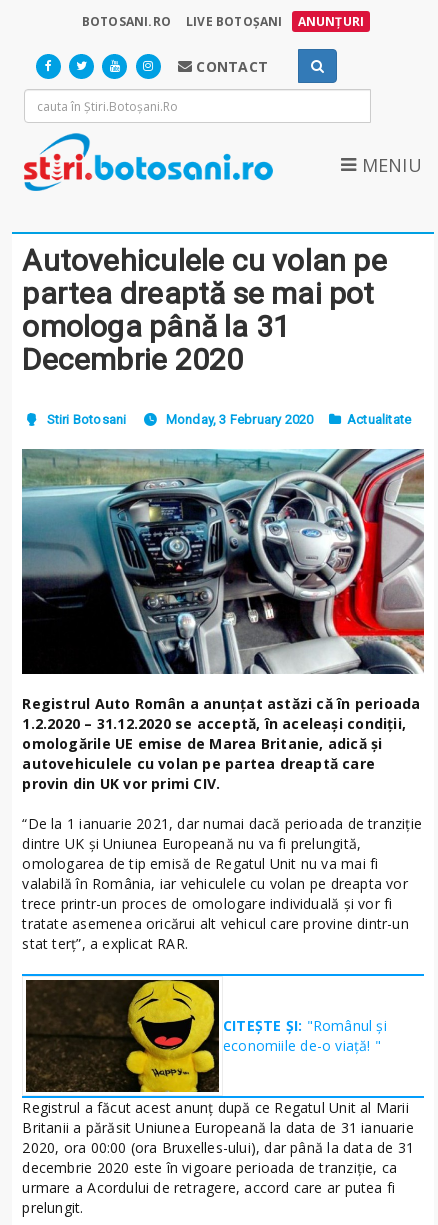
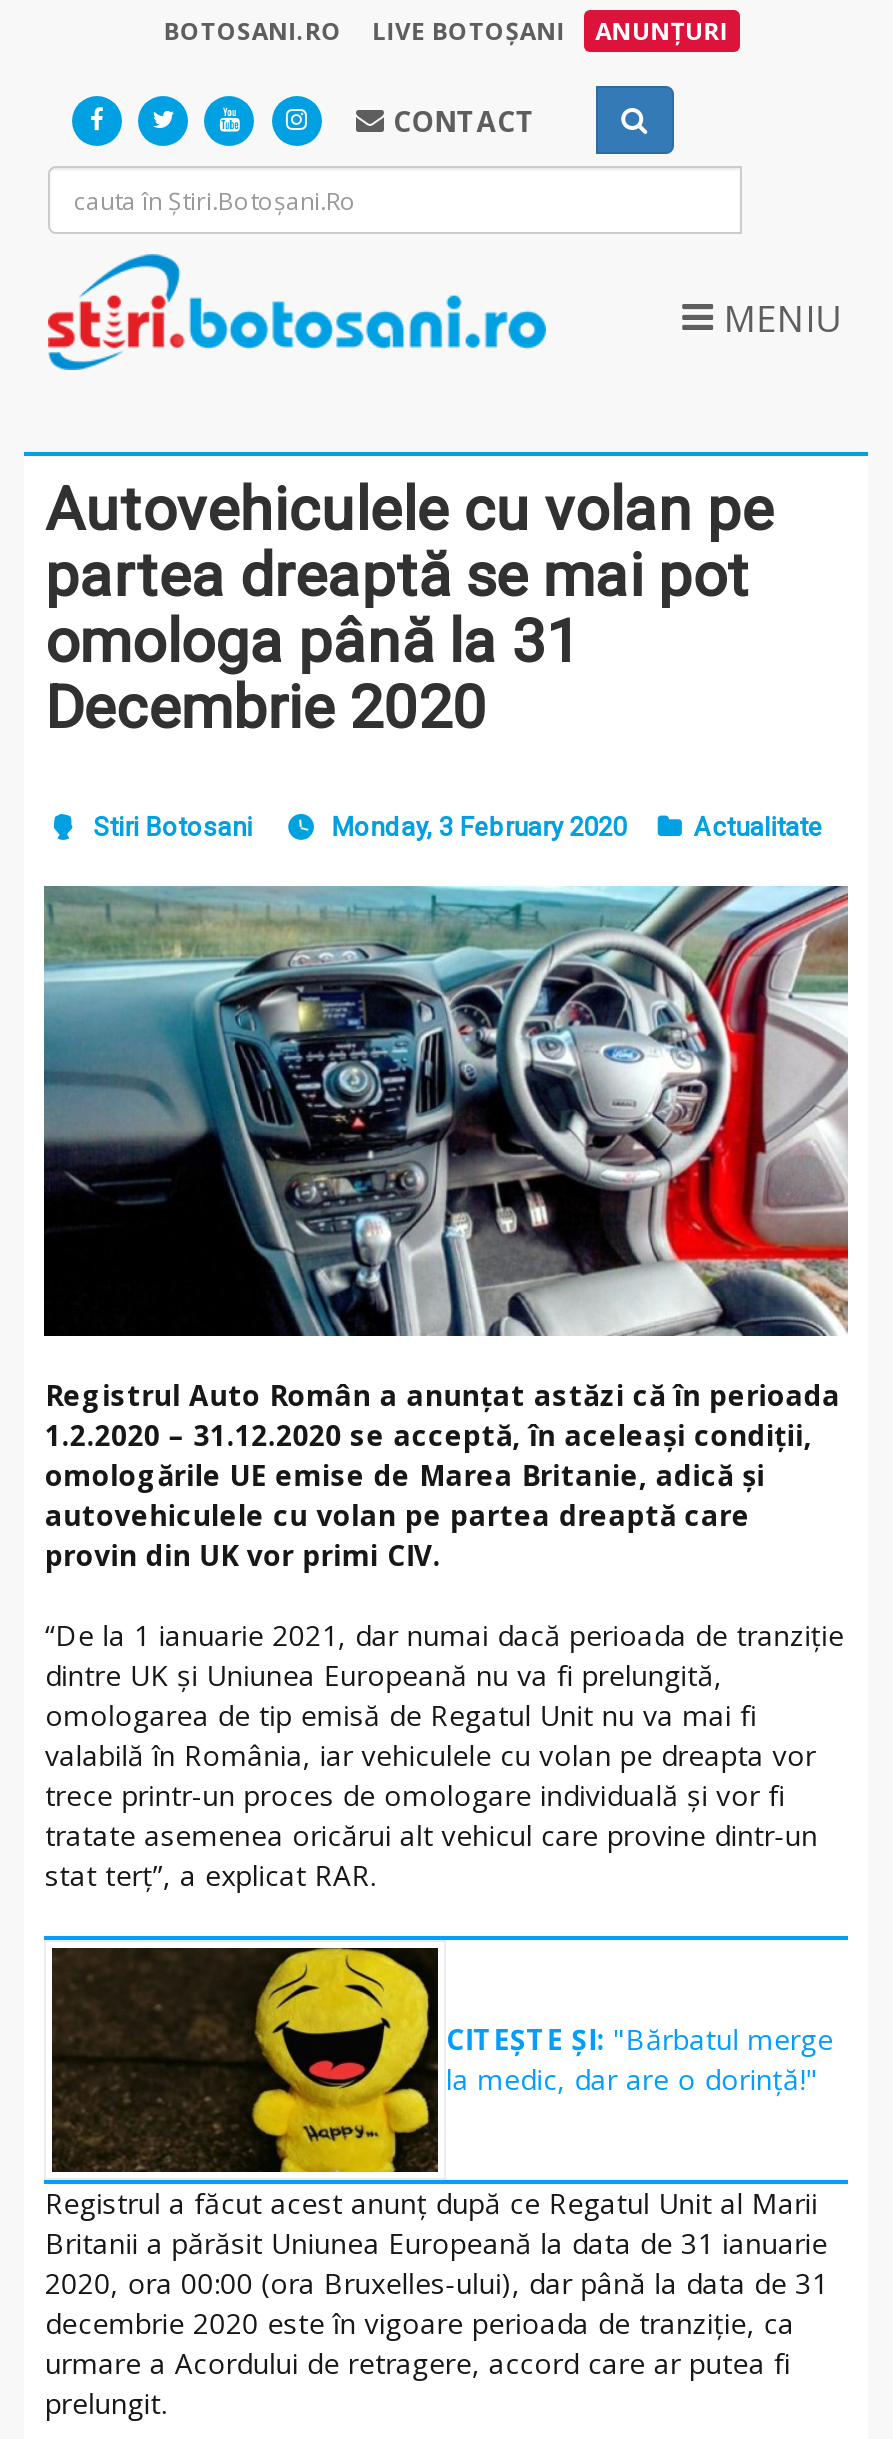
- CITEȘTE ȘI: "Românul și
- economiile de-o viață! "
+ CITEȘTE ȘI: "Bărbatul merge
+ la medic, dar are o dorință!"
